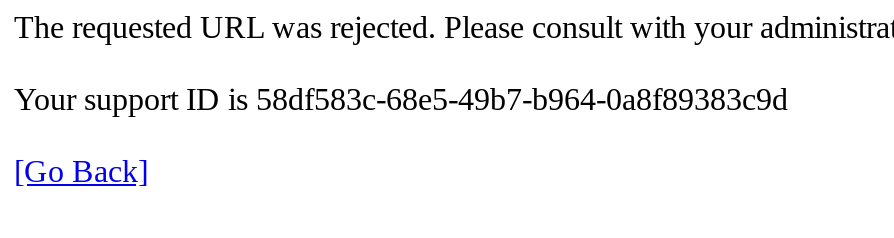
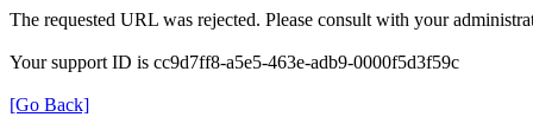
- Your support ID is 58df583c-68e5-49b7-b964-0a8f89383c9d
+ Your support ID is cc9d7ff8-a5e5-463e-adb9-0000f5d3f59c
